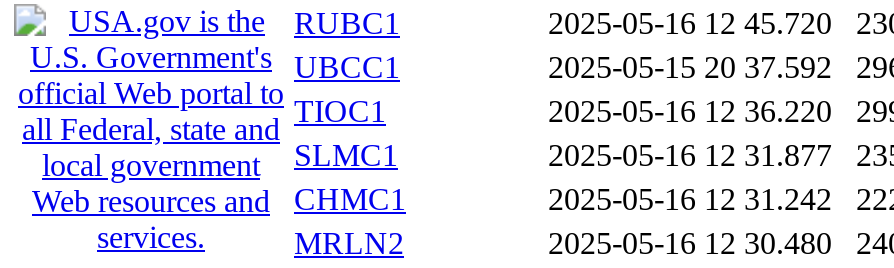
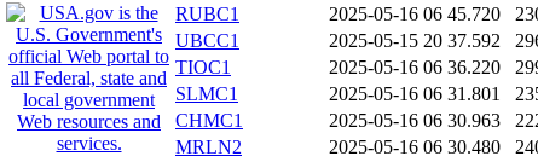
- 2025-05-16 12 45.720
+ 2025-05-16 06 45.720

- 2025-05-16 12 36.220
+ 2025-05-16 06 36.220

- 2025-05-16 12 31.877
+ 2025-05-16 06 31.801

- 2025-05-16 12 31.242
+ 2025-05-16 06 30.963

- 2025-05-16 12 30.480
+ 2025-05-16 06 30.480
